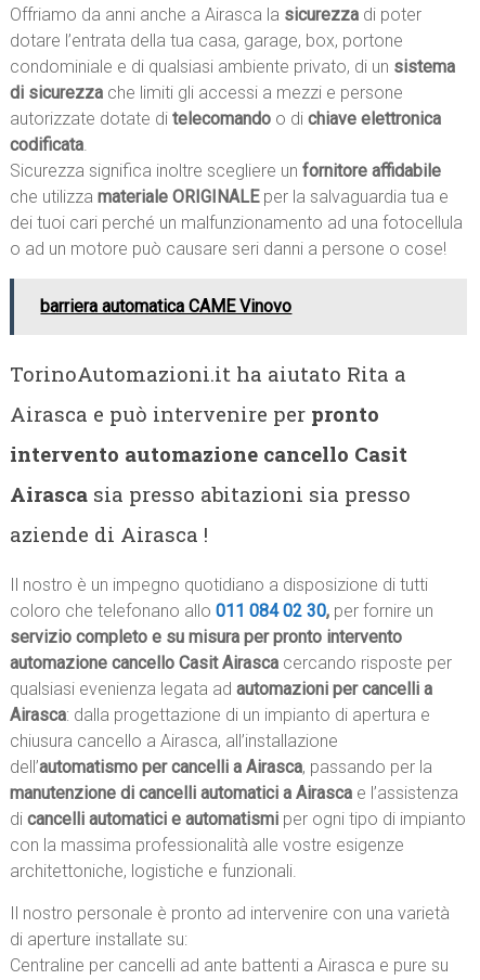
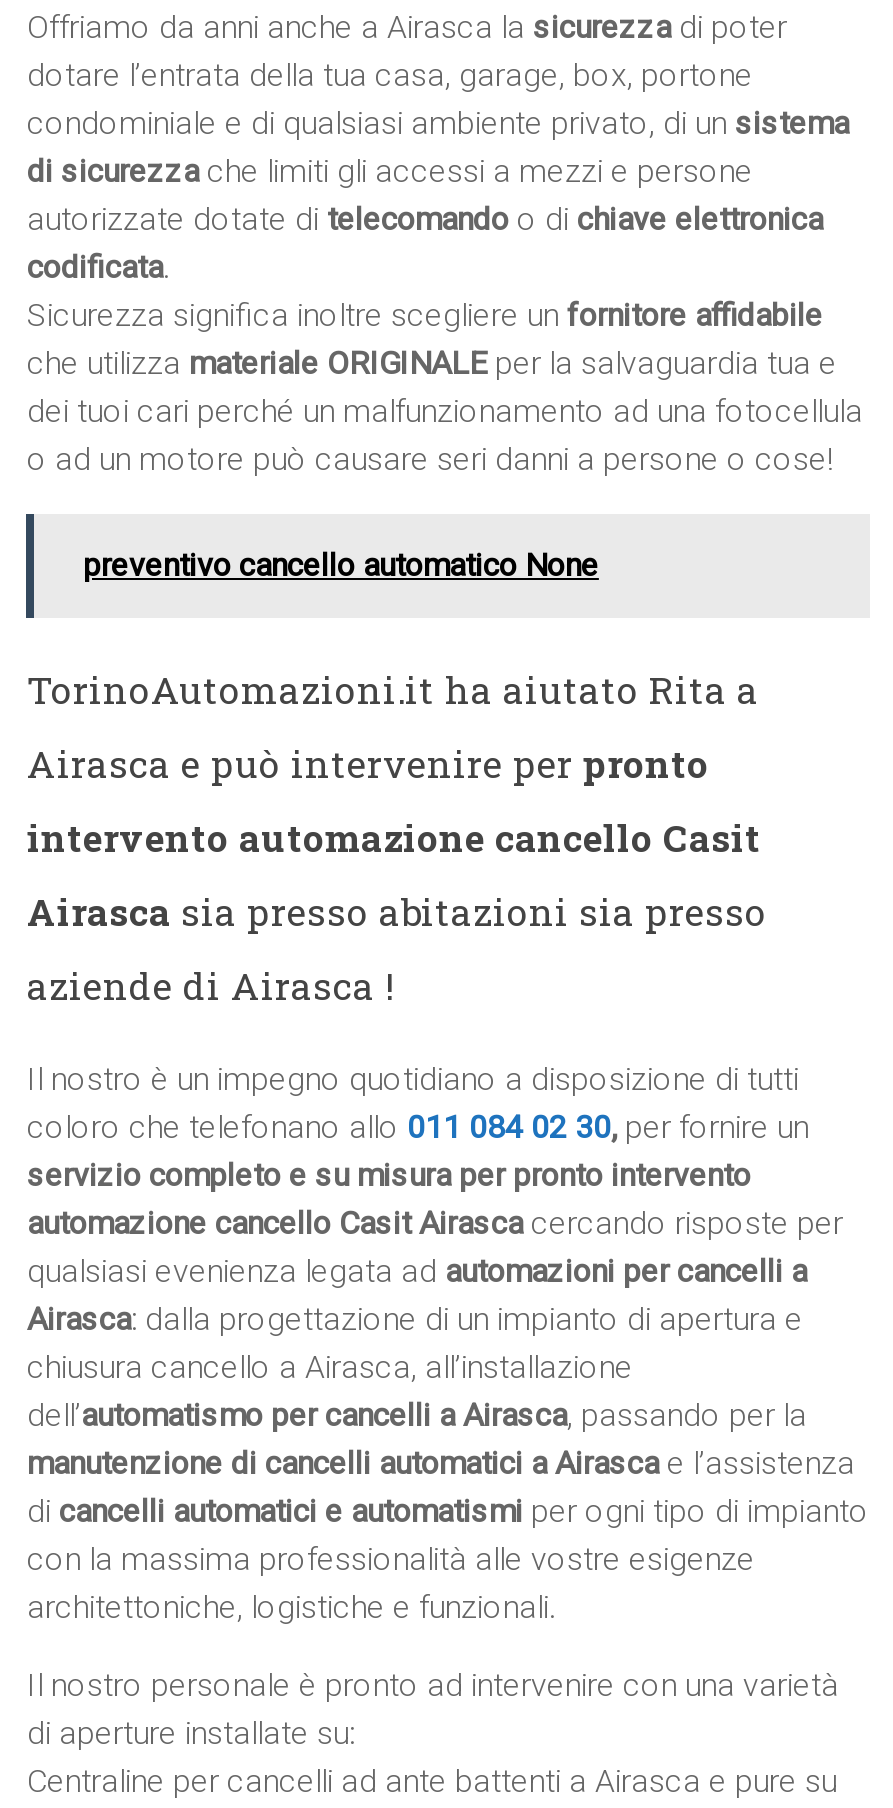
- barriera automatica CAME Vinovo
+ preventivo cancello automatico None
